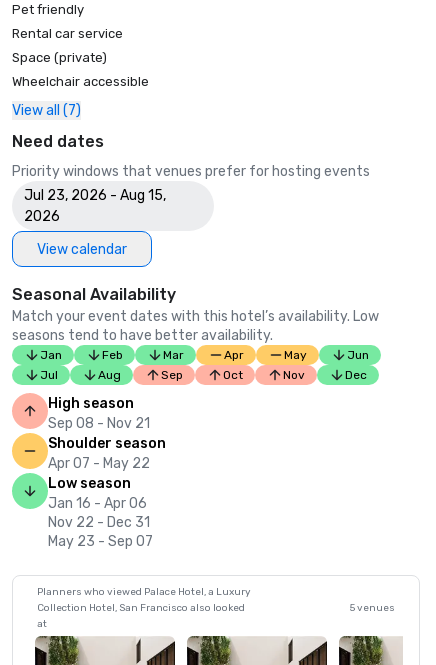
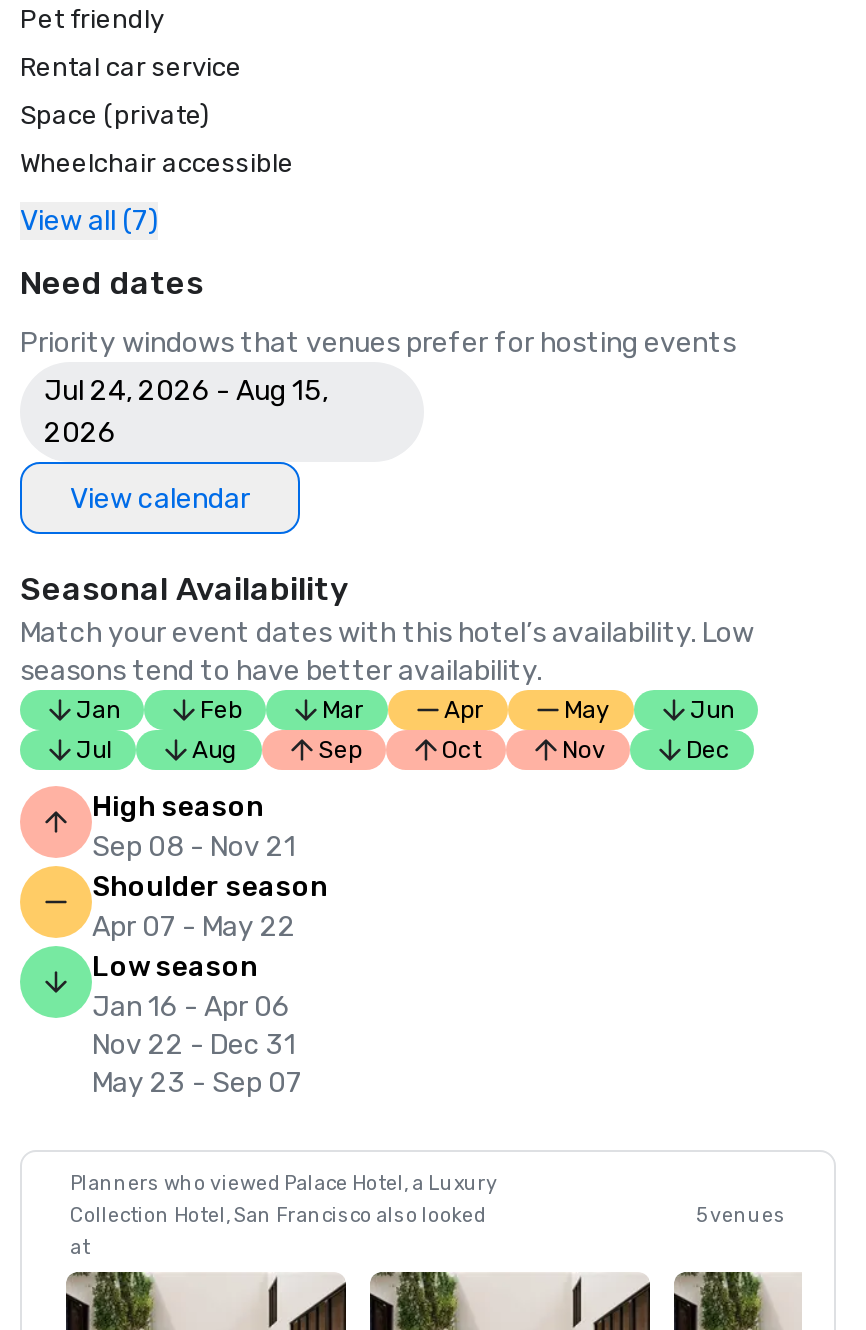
- Jul 23, 2026 - Aug 15,
+ Jul 24, 2026 - Aug 15,
